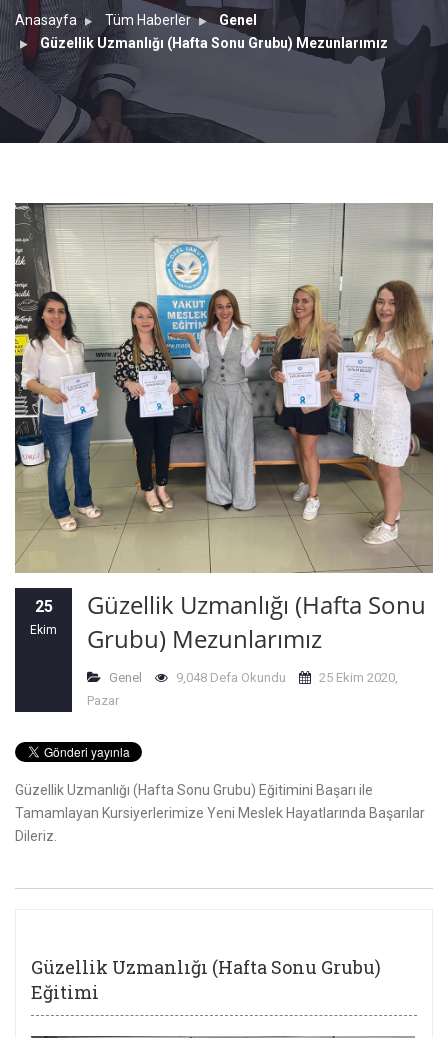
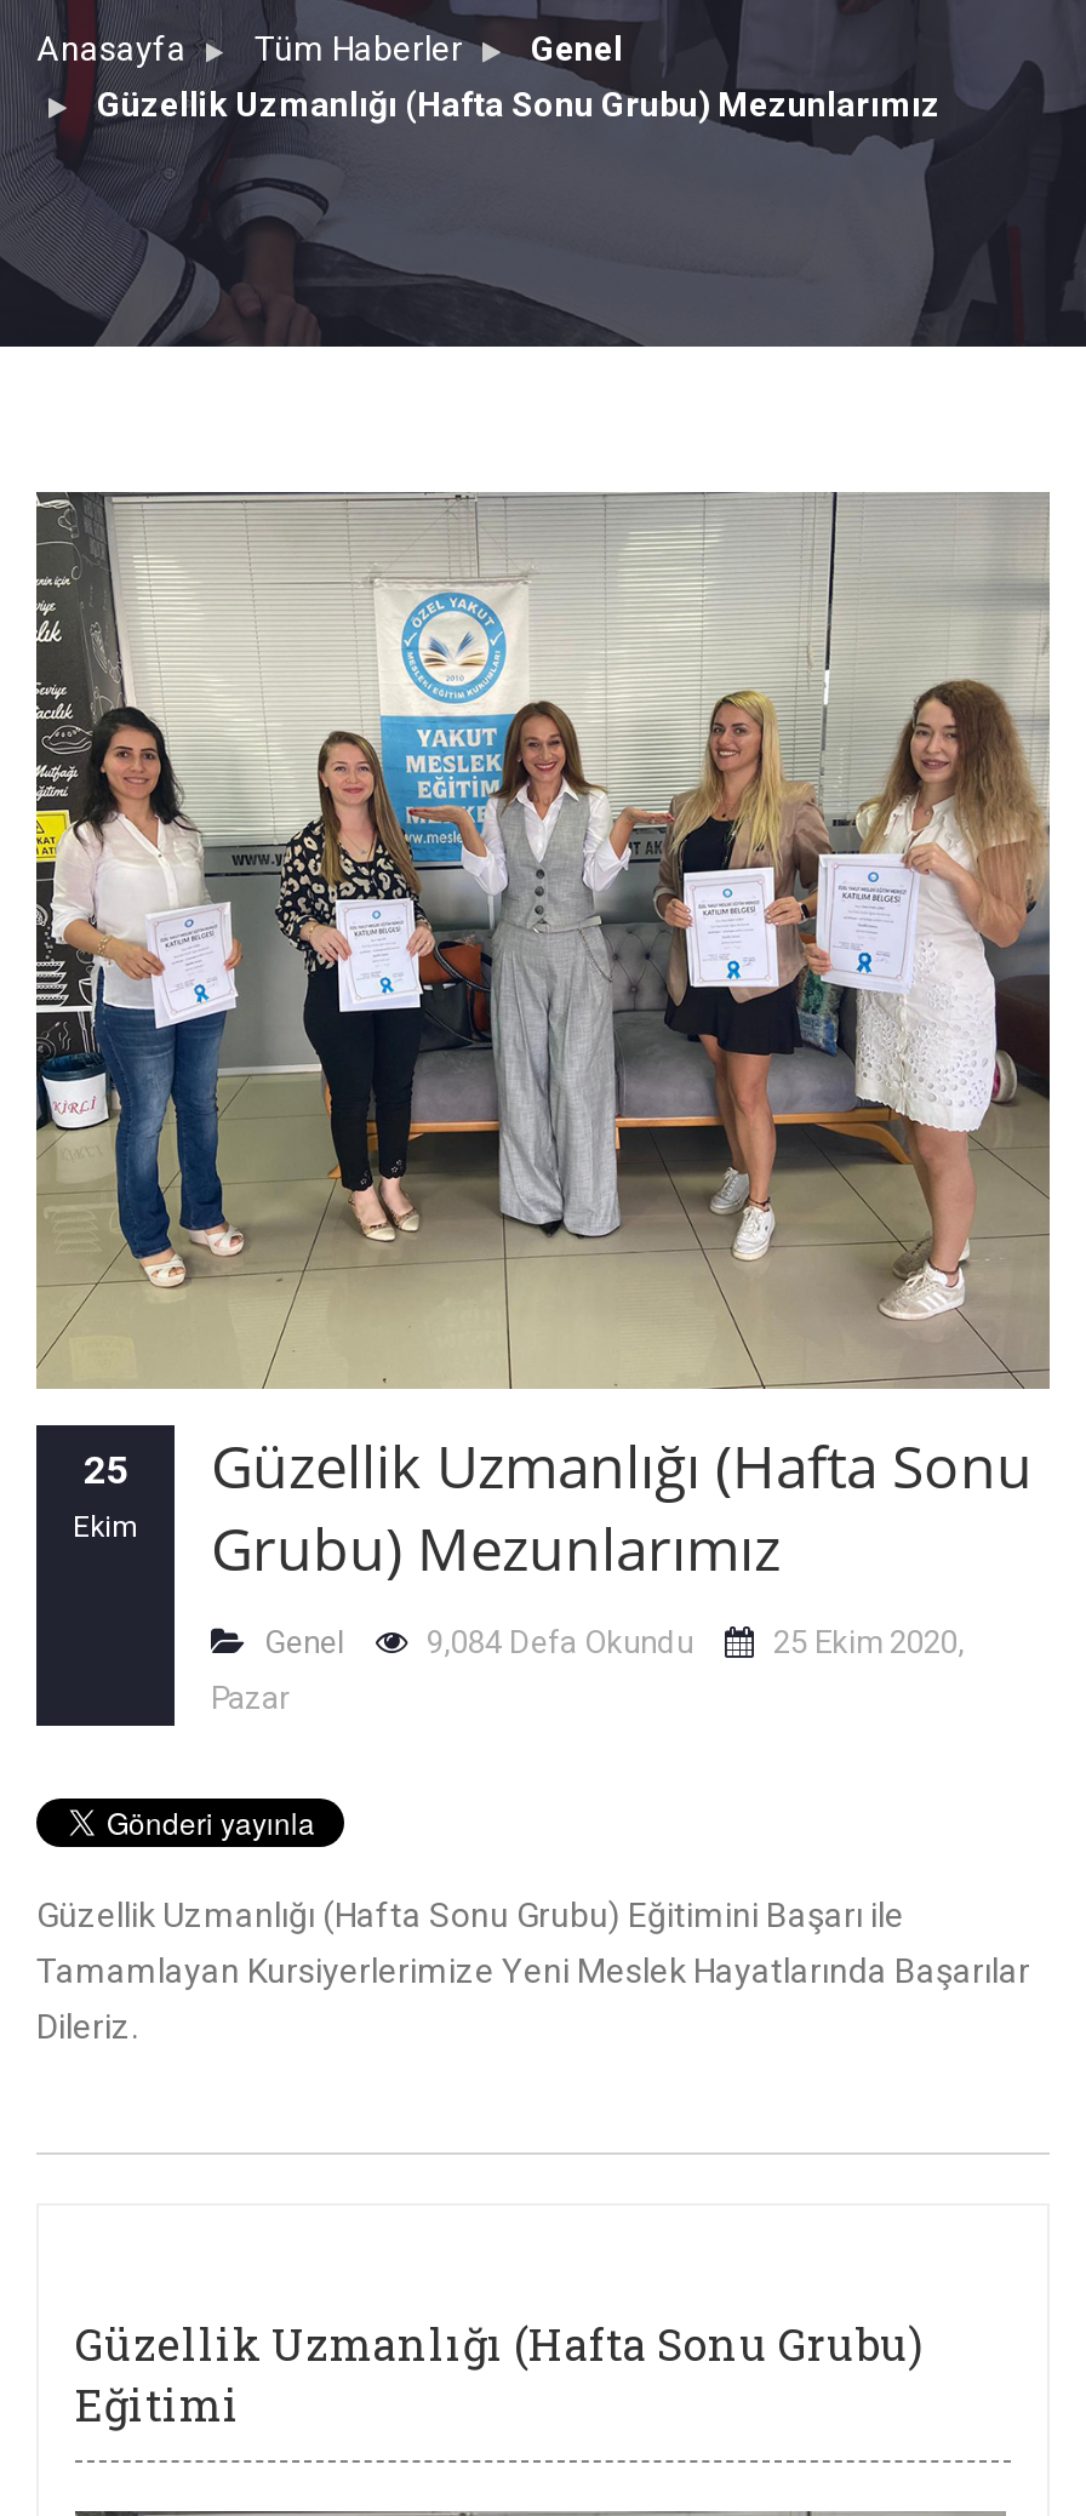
- Genel 9,048 Defa Okundu 25 Ekim 2020,
+ Genel 9,084 Defa Okundu 25 Ekim 2020,
